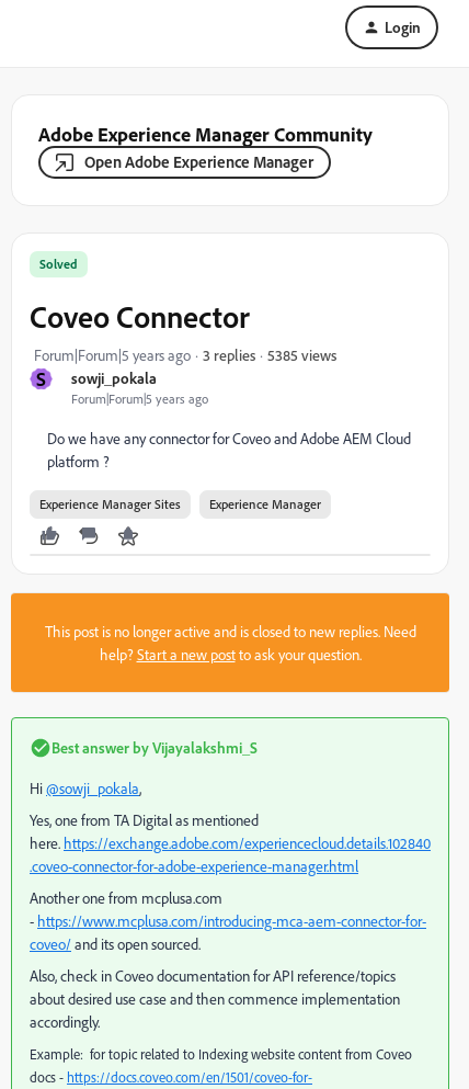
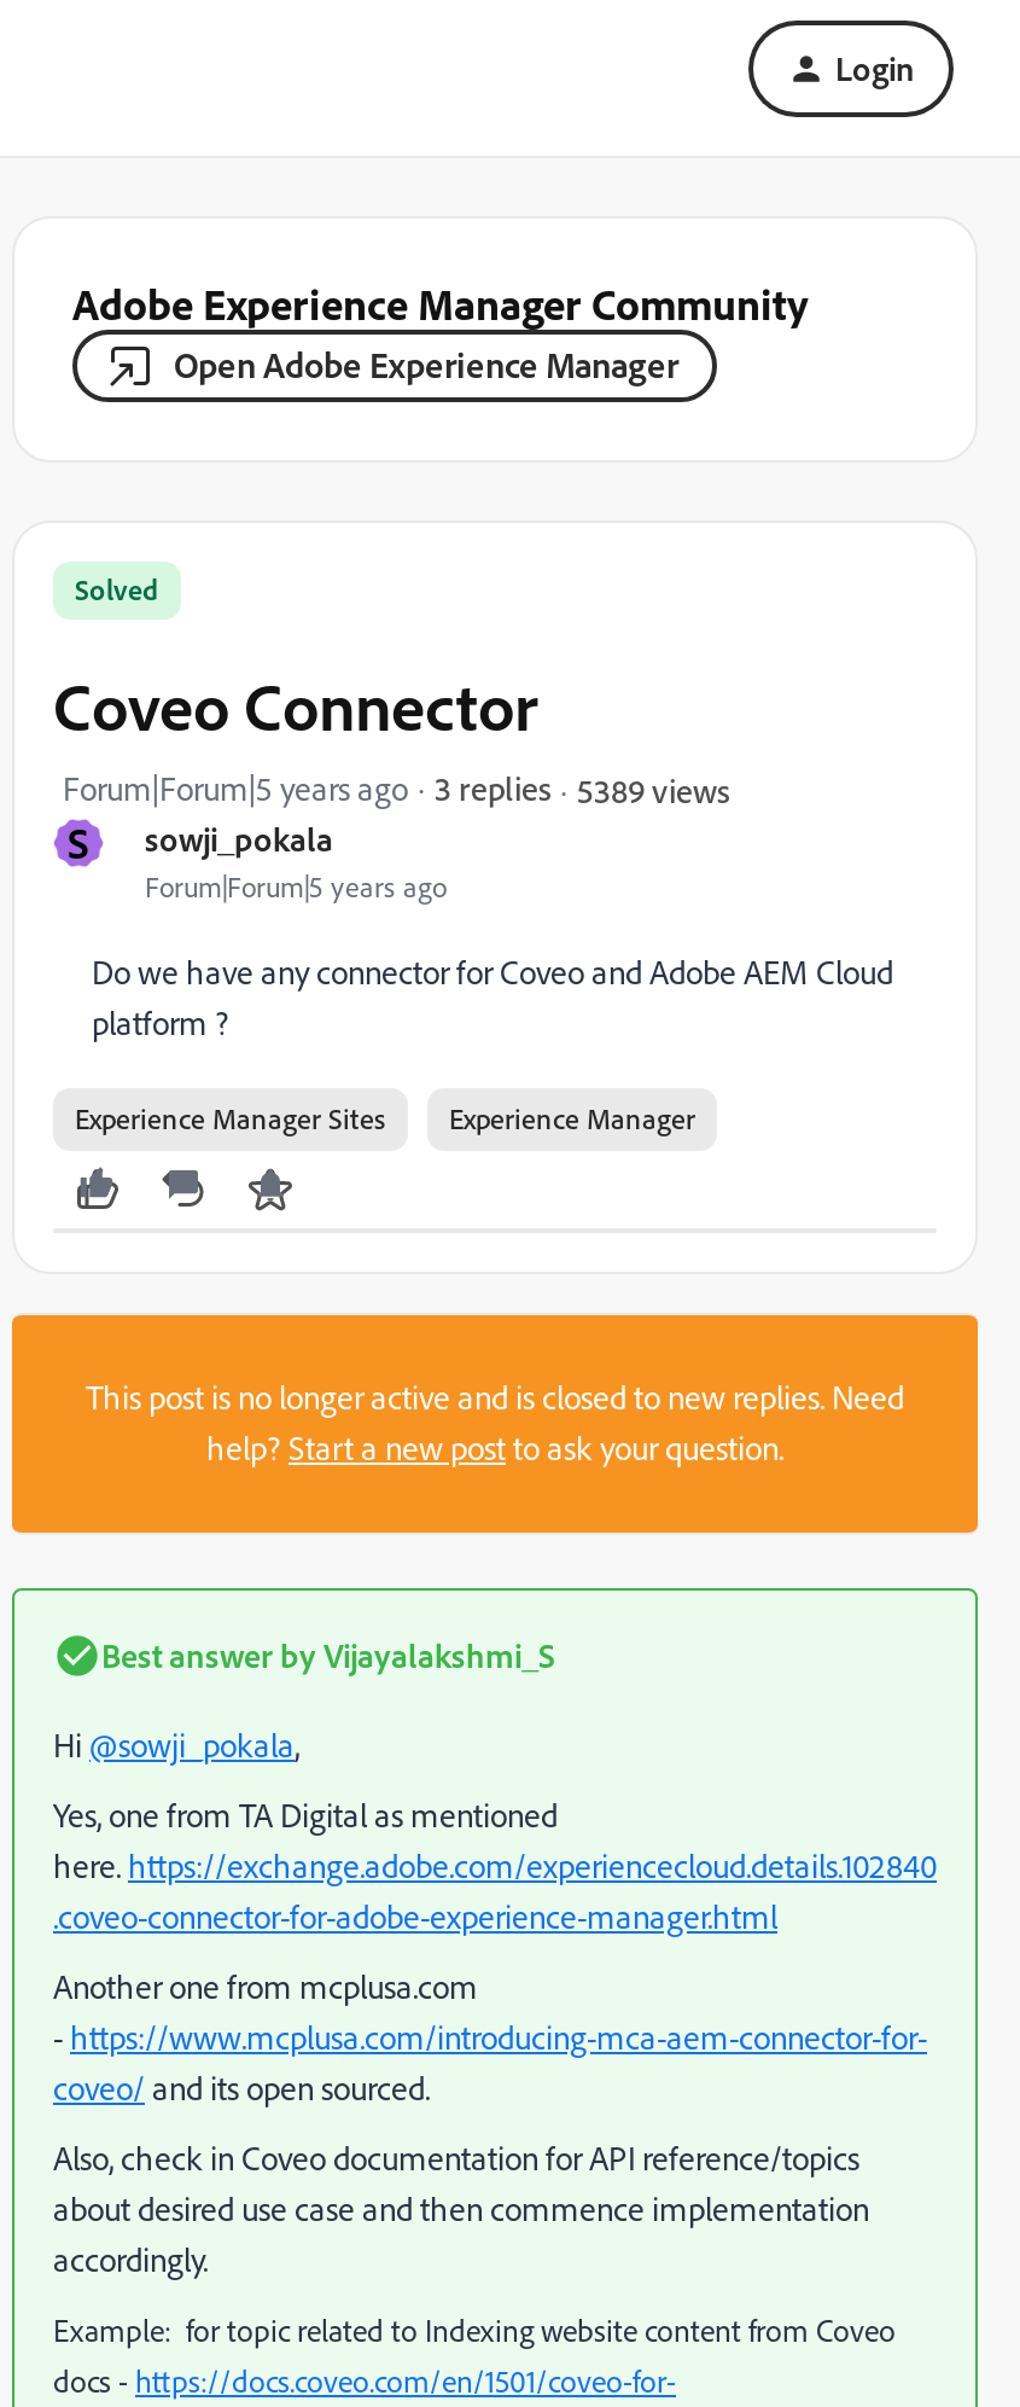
- 5385 views
+ 5389 views
